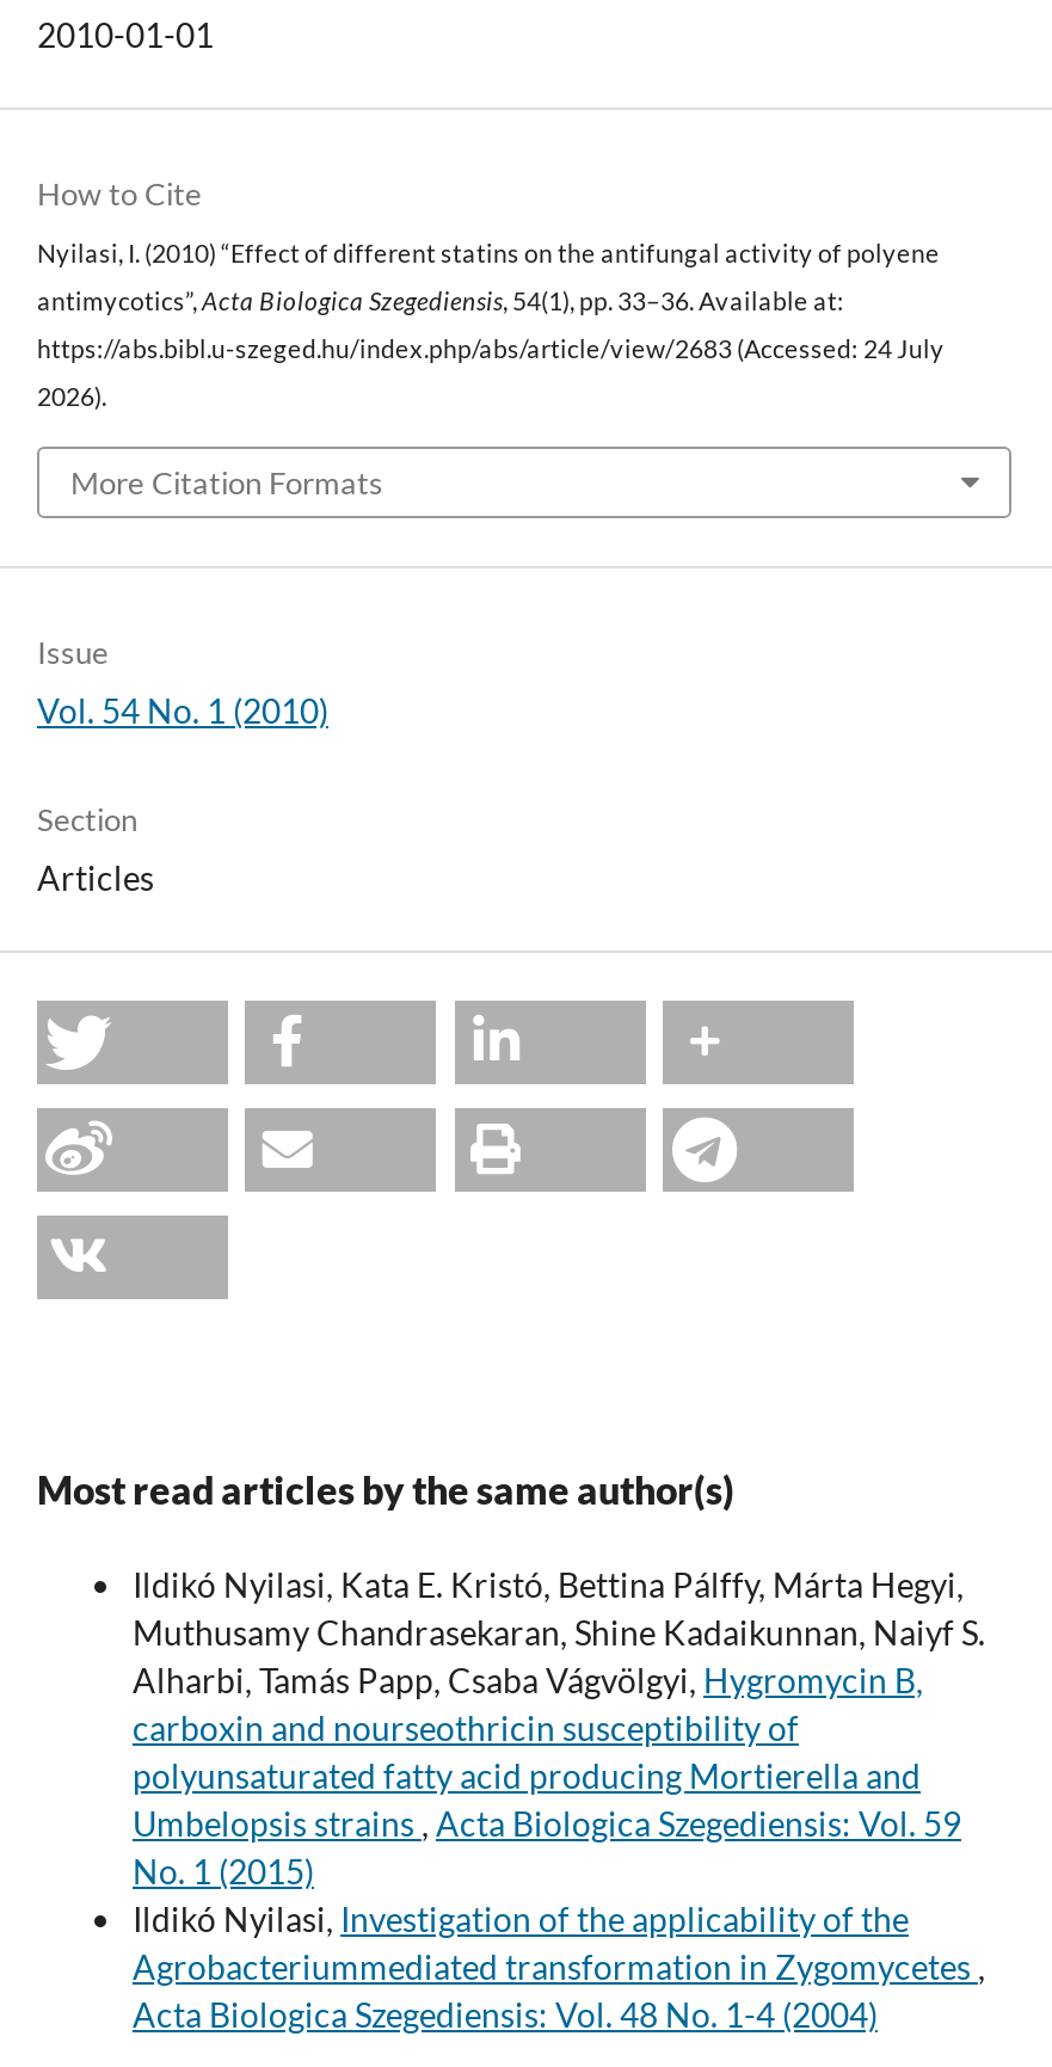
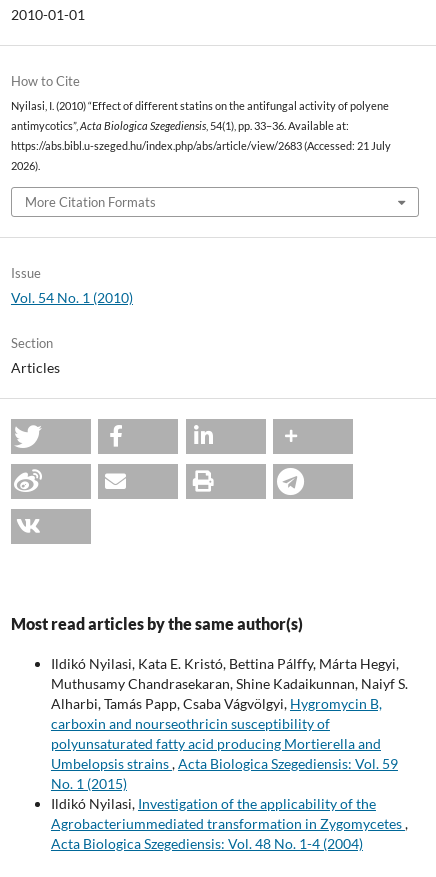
- https://abs.bibl.u-szeged.hu/index.php/abs/article/view/2683 (Accessed: 24 July
+ https://abs.bibl.u-szeged.hu/index.php/abs/article/view/2683 (Accessed: 21 July
